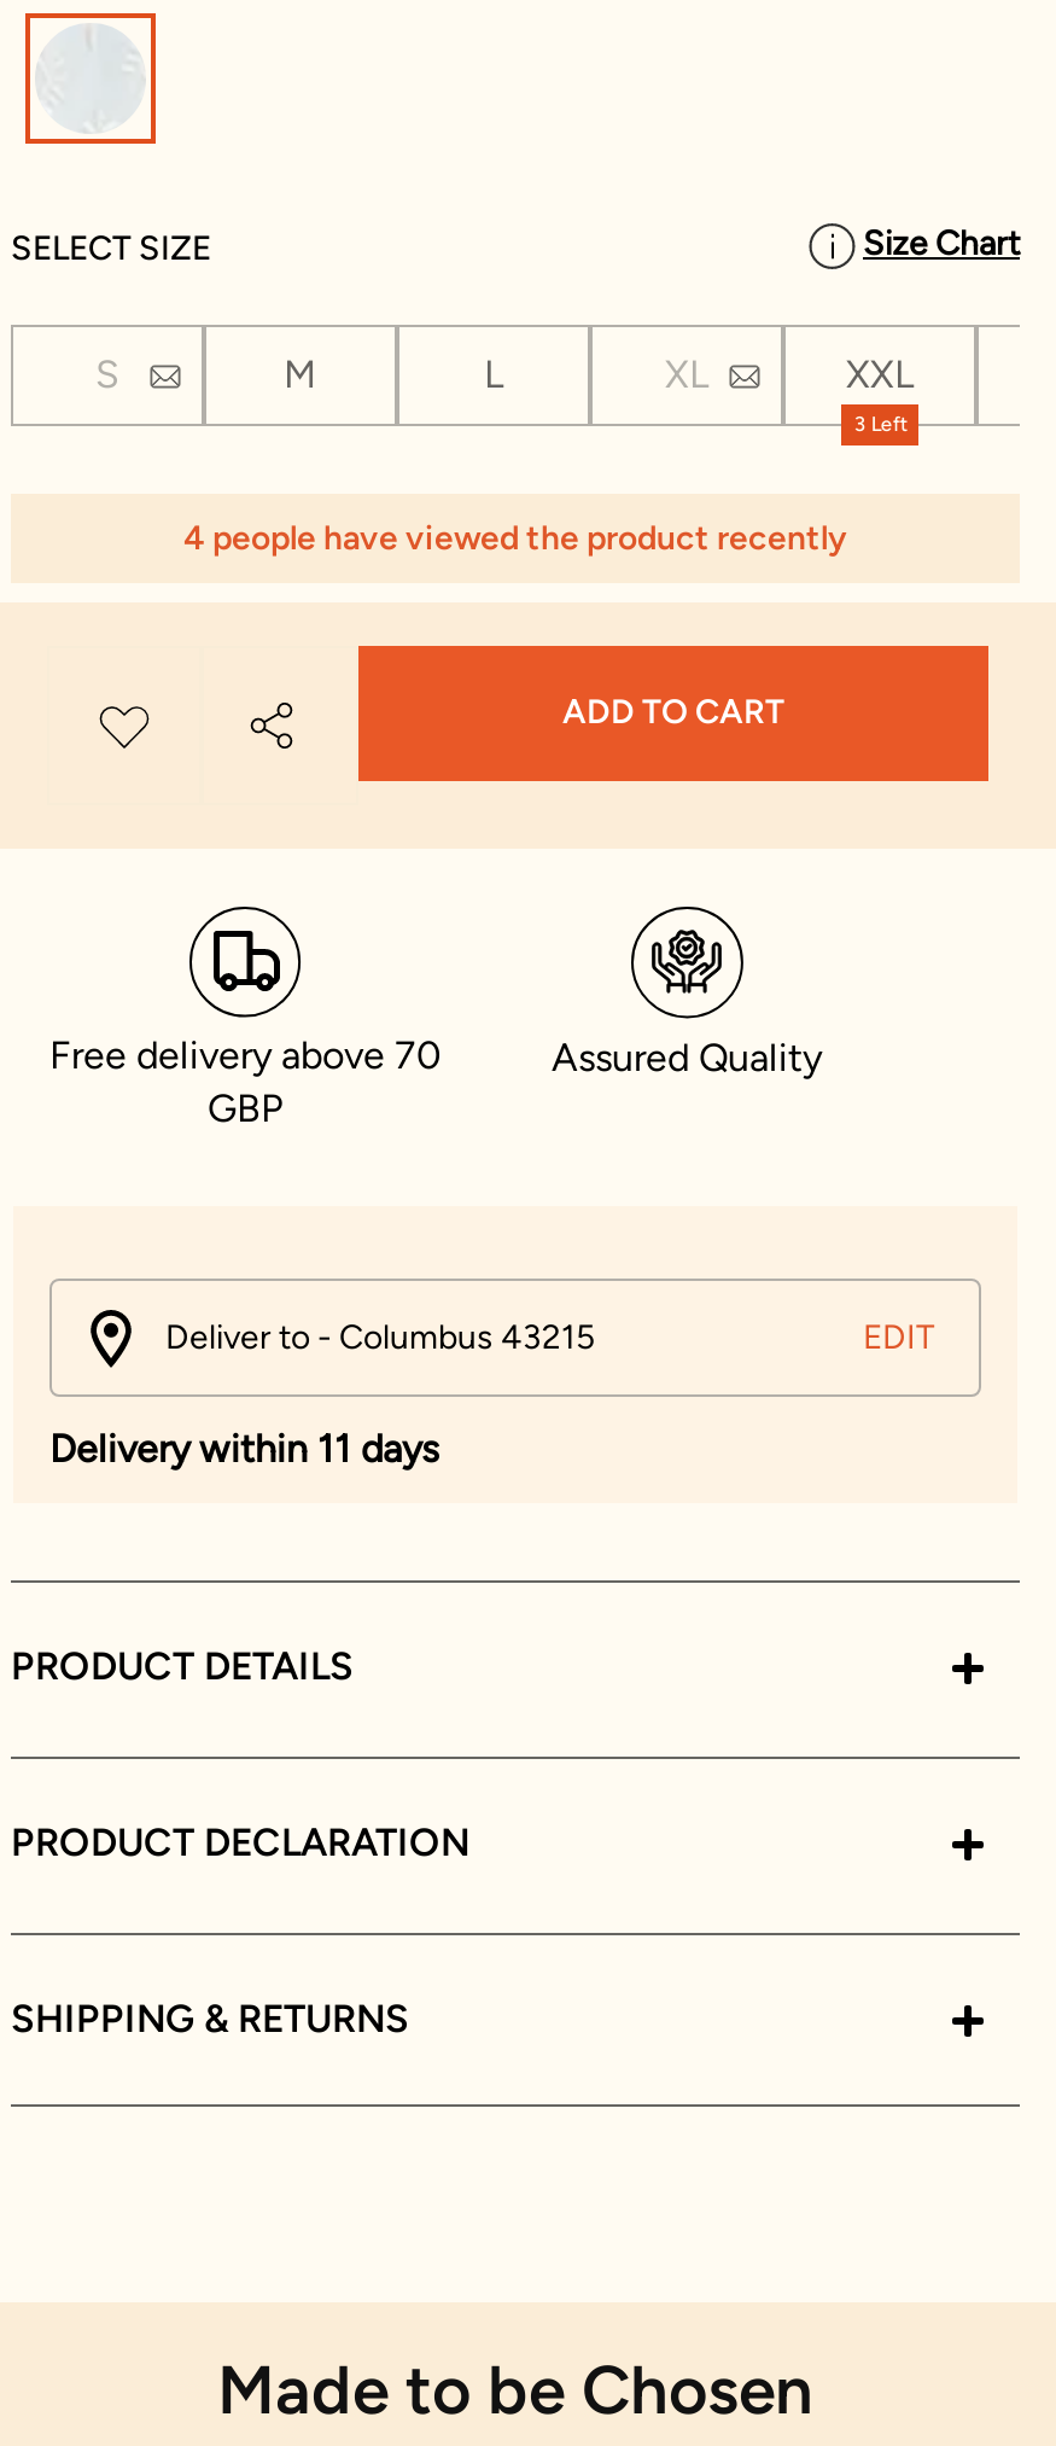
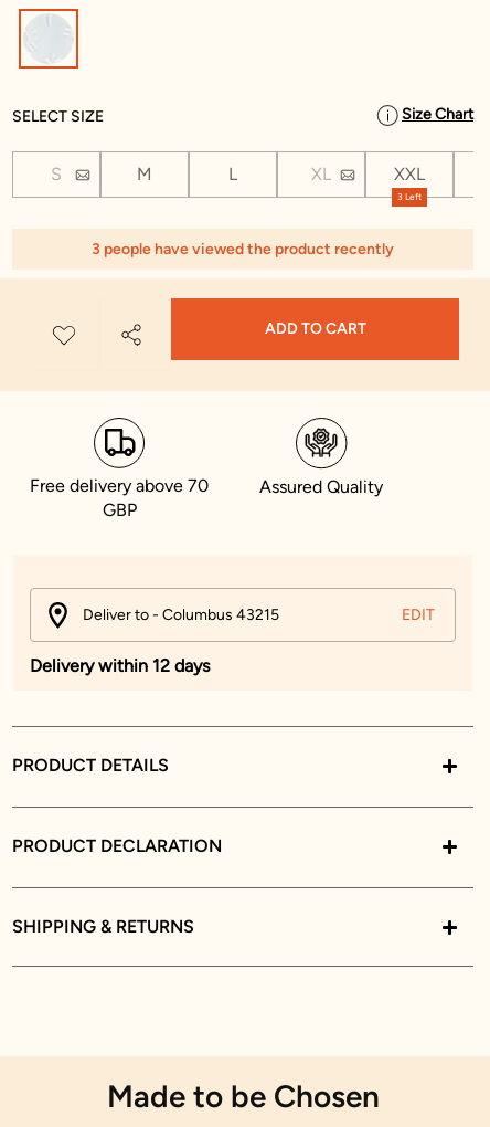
- 4 people have viewed the product recently
+ 3 people have viewed the product recently

- Delivery within 11 days
+ Delivery within 12 days
